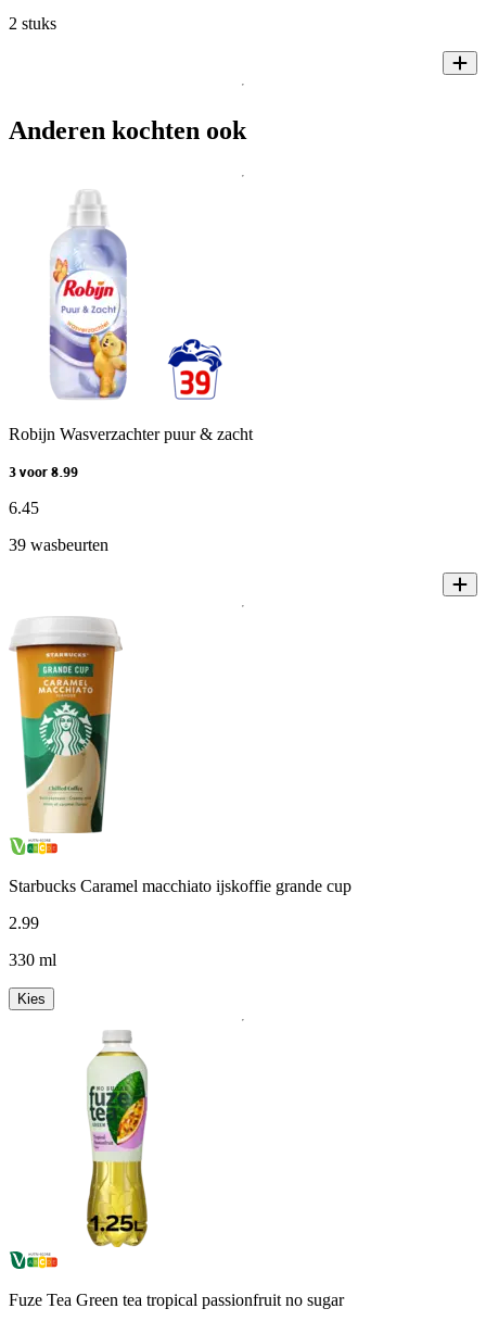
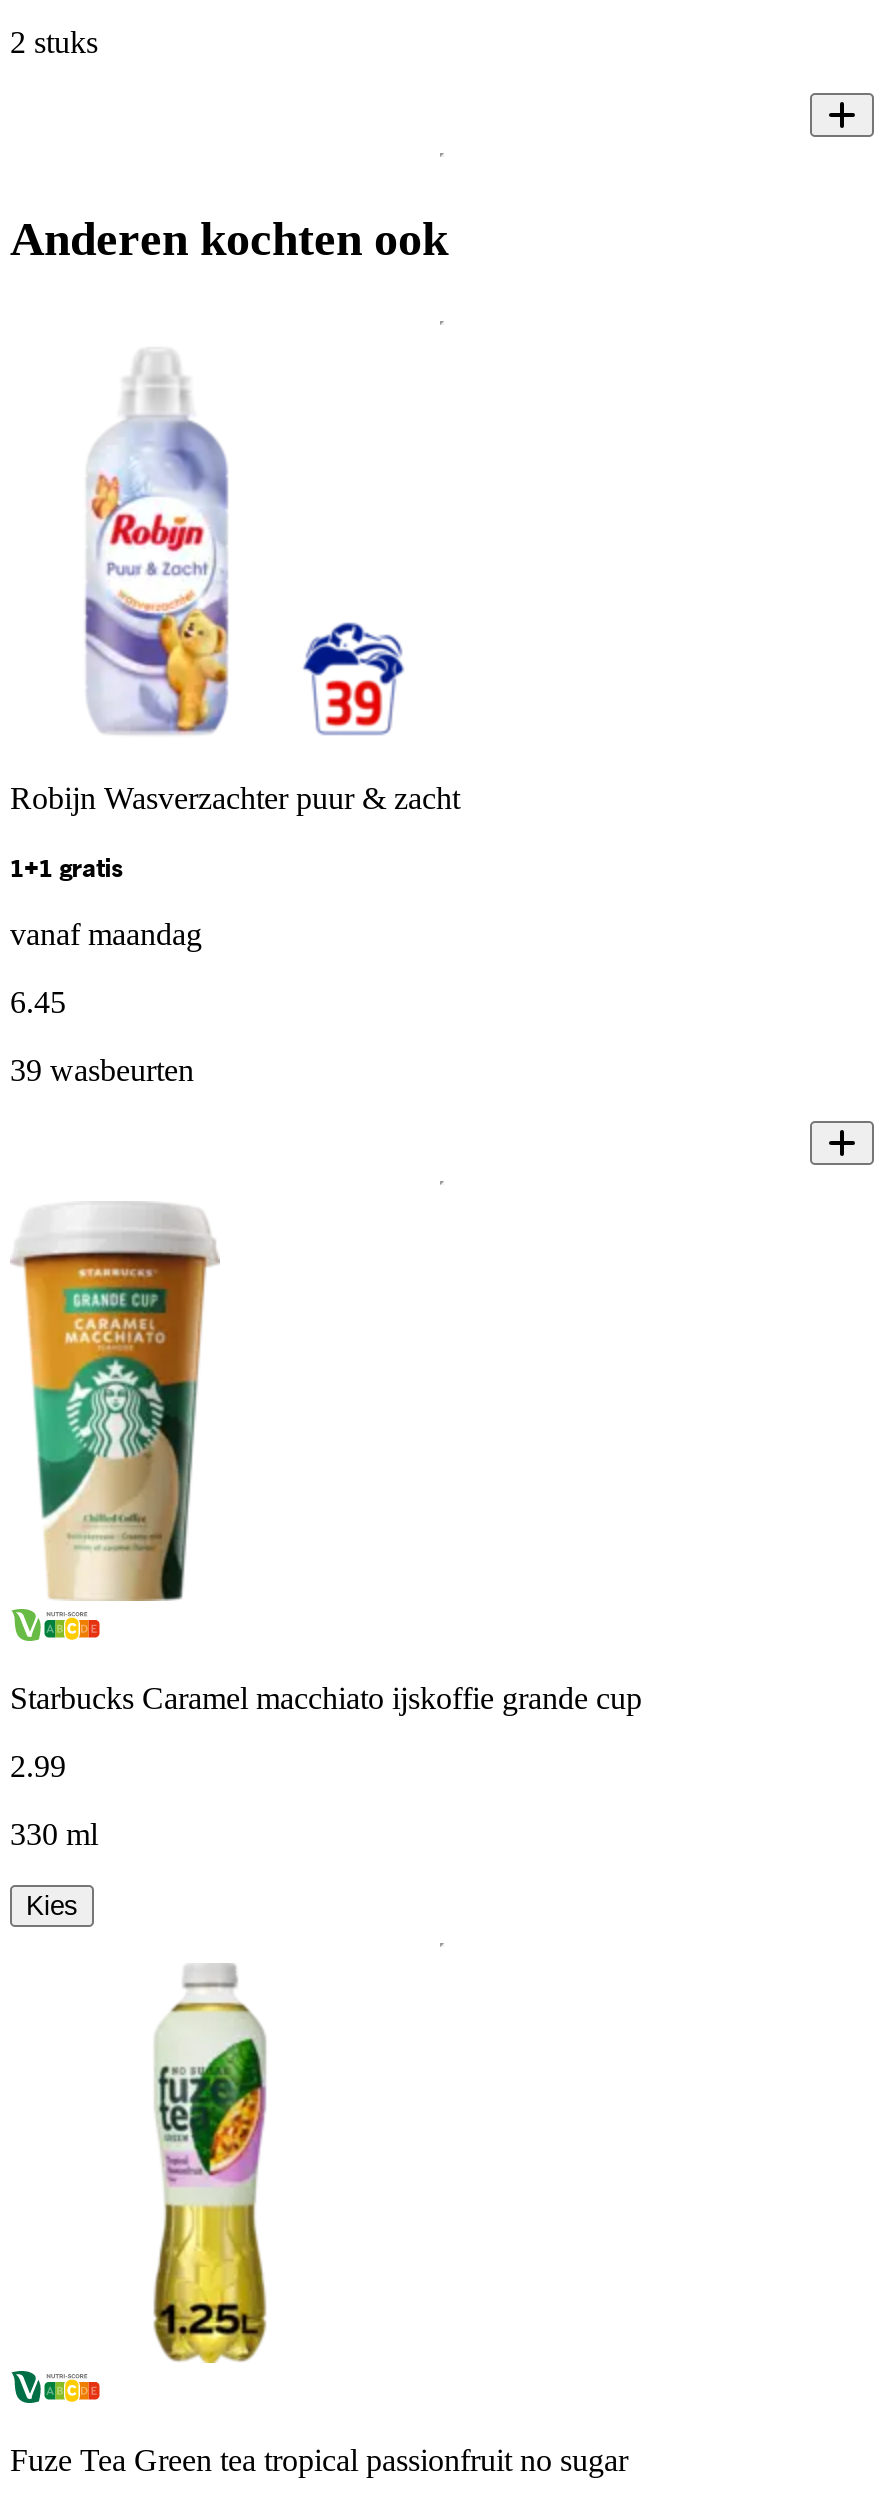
- 3 voor 8.99
+ 1+1 gratis
+ vanaf maandag
